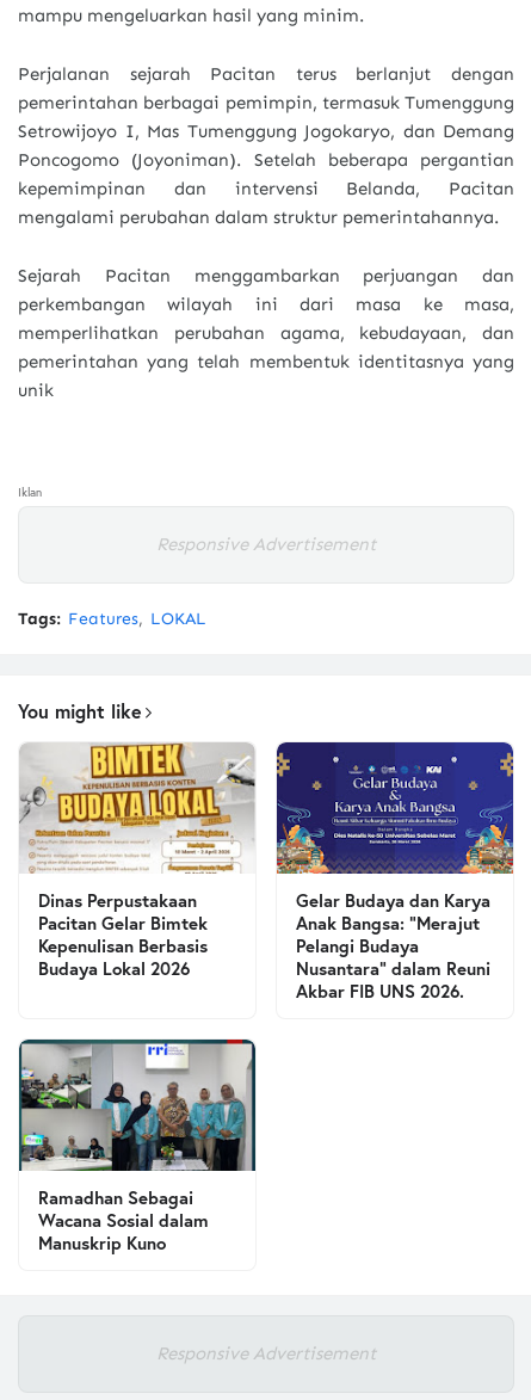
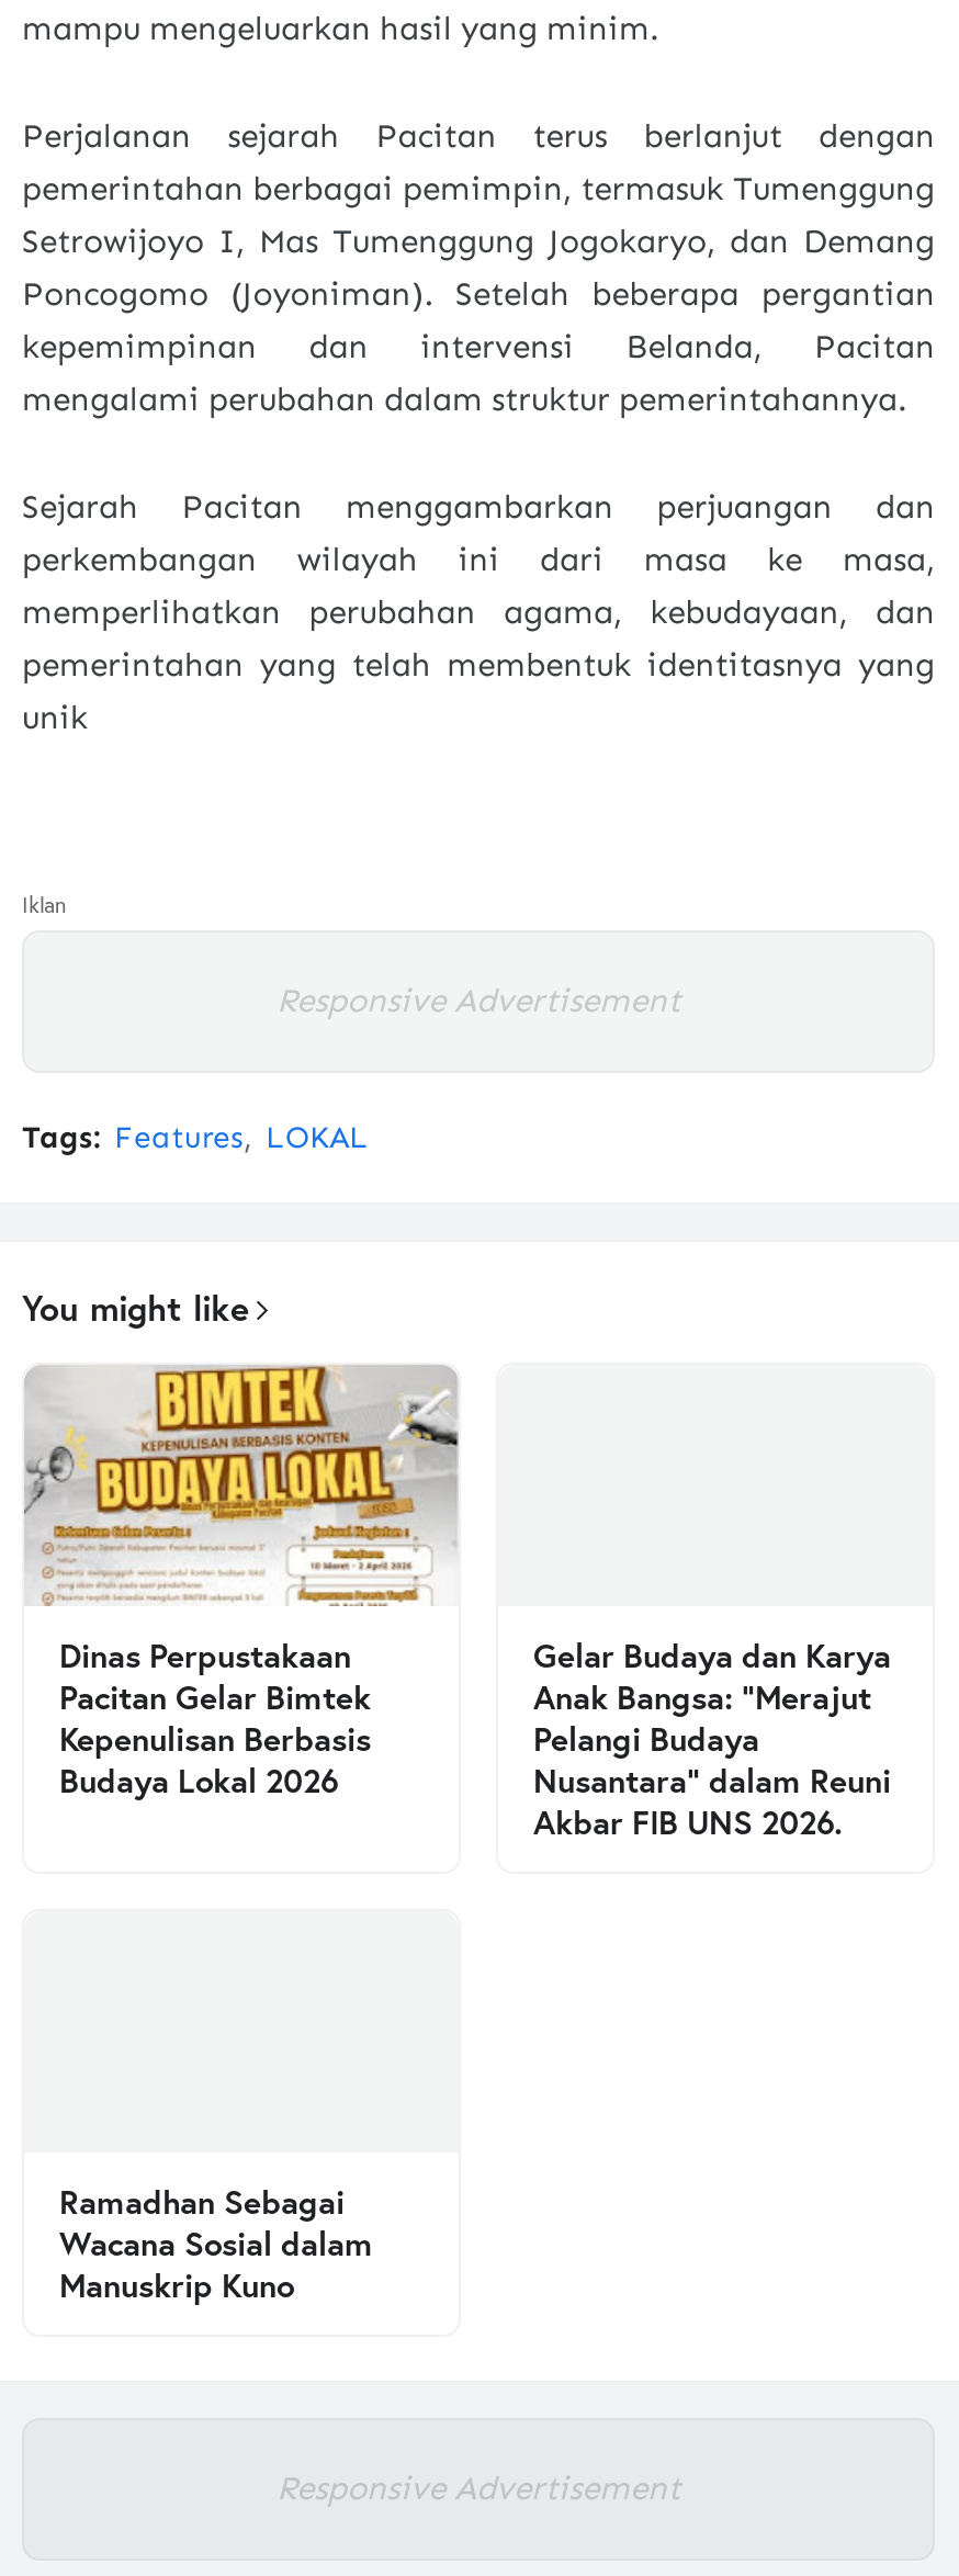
- [image]

- [image]
